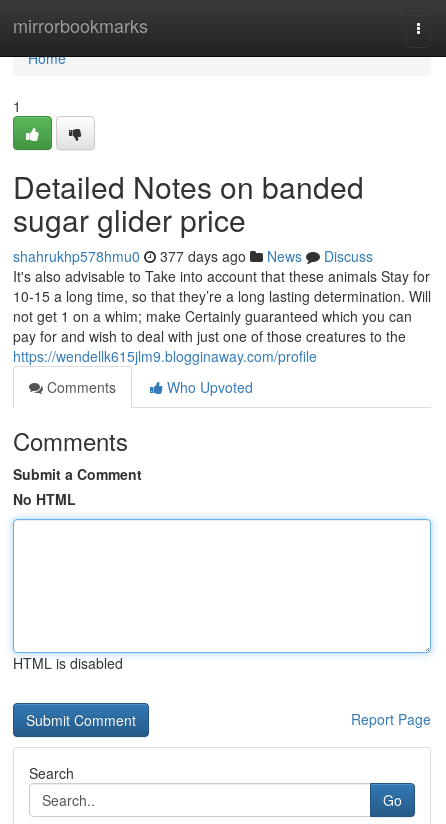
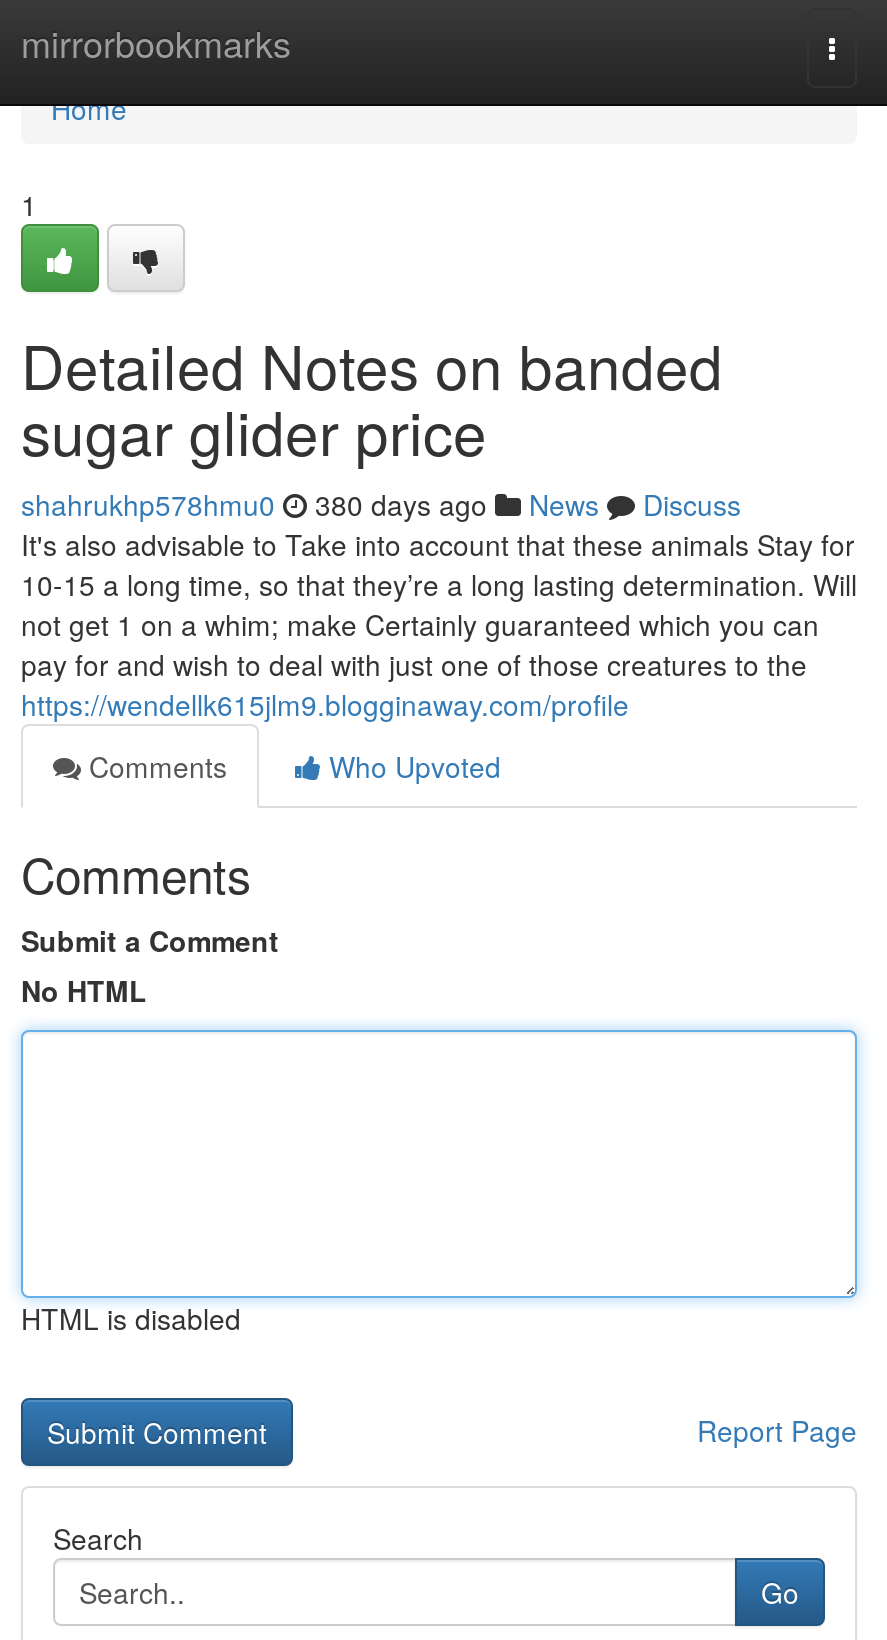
- shahrukhp578hmu0 377 days ago News Discuss
+ shahrukhp578hmu0 380 days ago News Discuss
